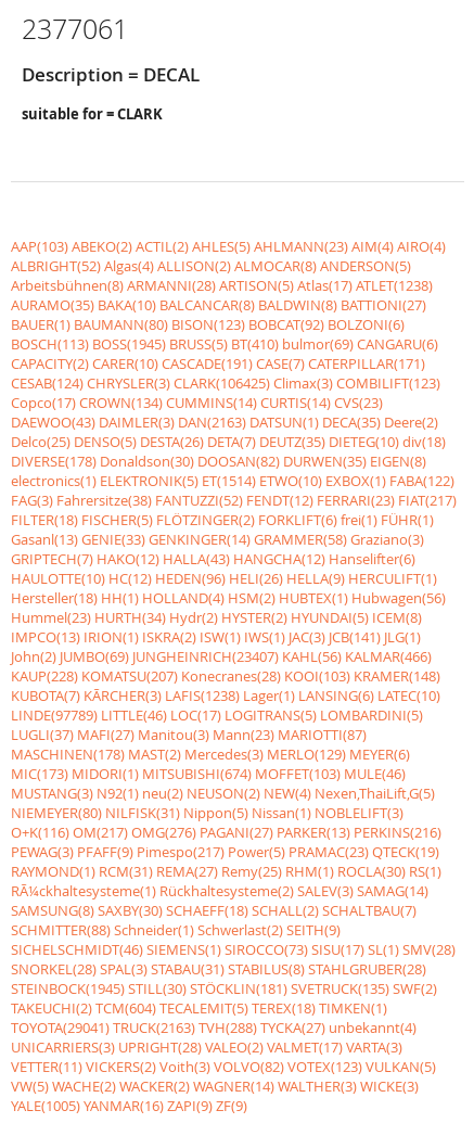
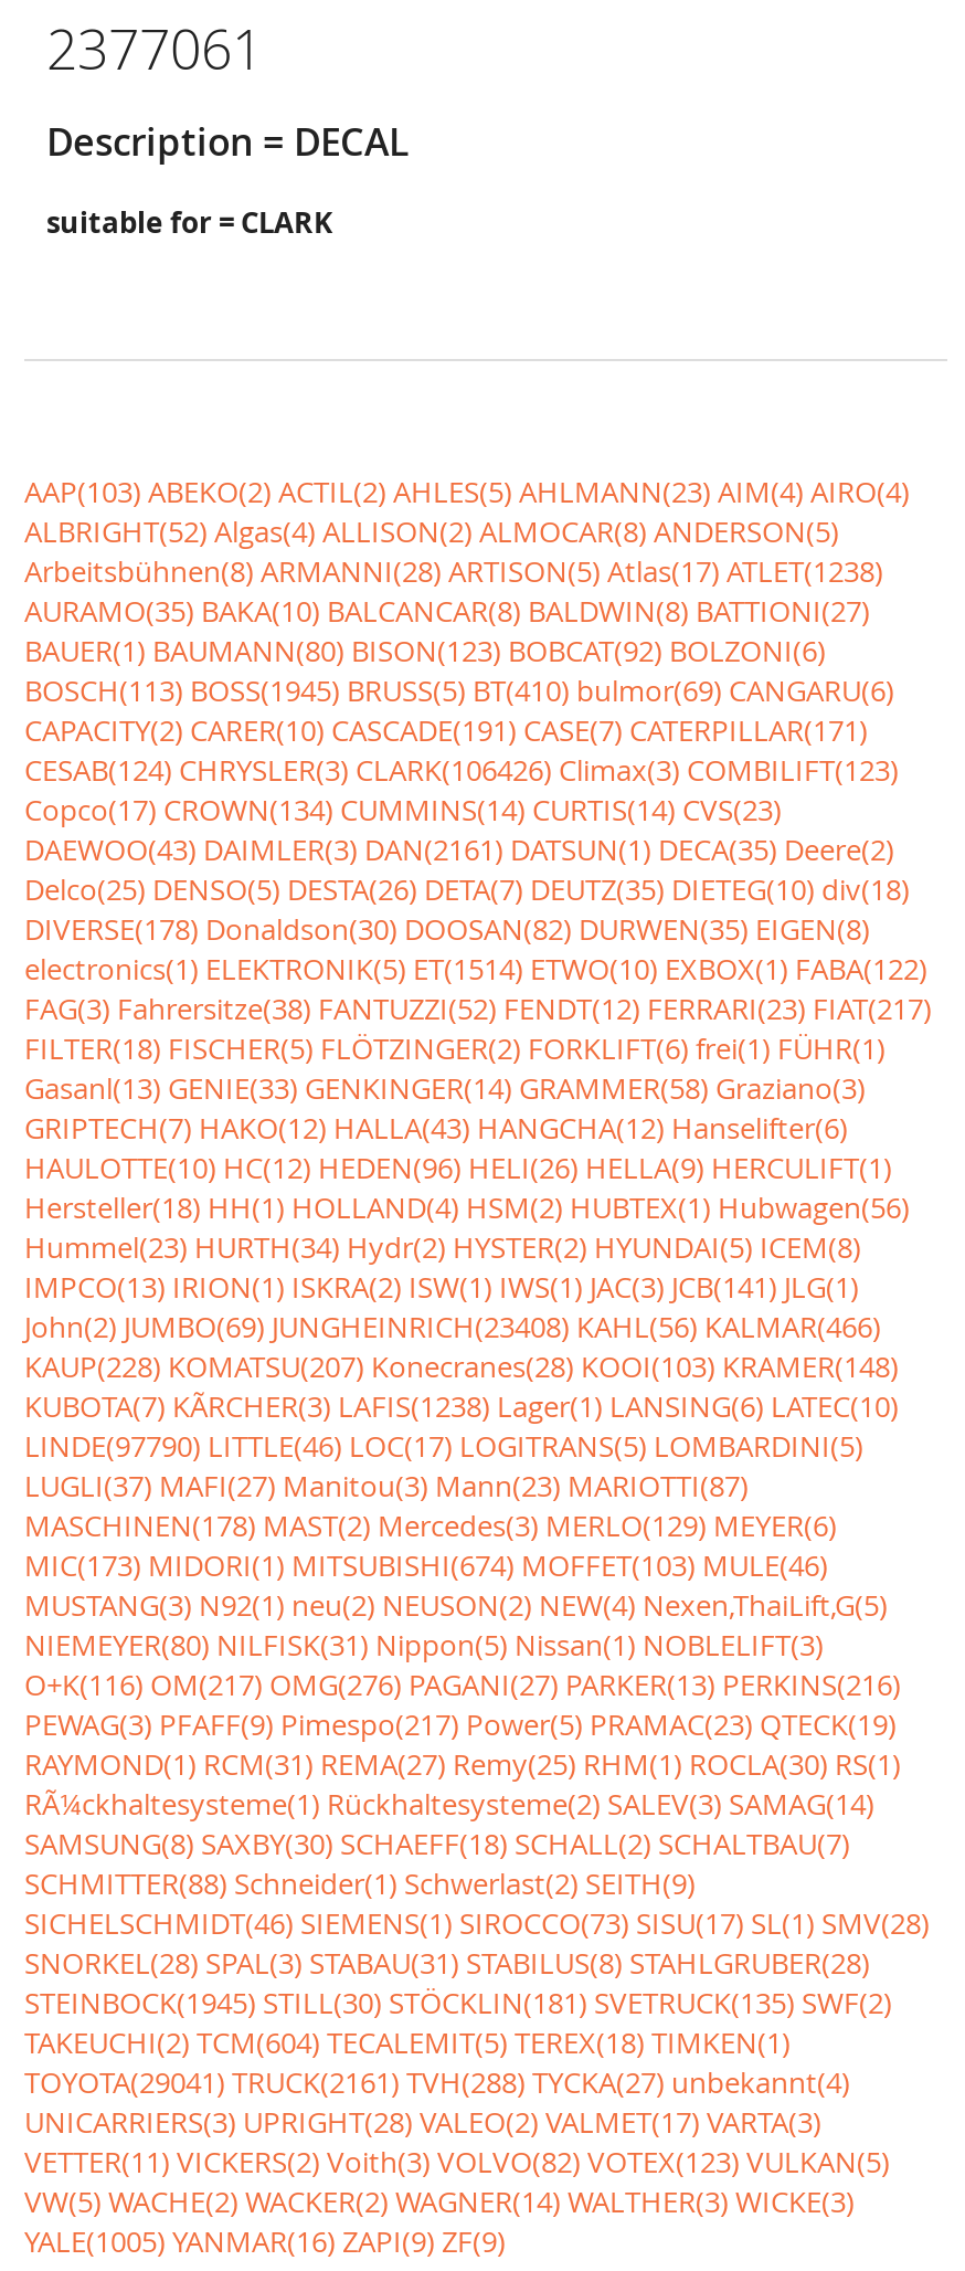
- CESAB(124) CHRYSLER(3) CLARK(106425) Climax(3) COMBILIFT(123)
+ CESAB(124) CHRYSLER(3) CLARK(106426) Climax(3) COMBILIFT(123)

- DAEWOO(43) DAIMLER(3) DAN(2163) DATSUN(1) DECA(35) Deere(2)
+ DAEWOO(43) DAIMLER(3) DAN(2161) DATSUN(1) DECA(35) Deere(2)

- John(2) JUMBO(69) JUNGHEINRICH(23407) KAHL(56) KALMAR(466)
+ John(2) JUMBO(69) JUNGHEINRICH(23408) KAHL(56) KALMAR(466)

- LINDE(97789) LITTLE(46) LOC(17) LOGITRANS(5) LOMBARDINI(5)
+ LINDE(97790) LITTLE(46) LOC(17) LOGITRANS(5) LOMBARDINI(5)

- TOYOTA(29041) TRUCK(2163) TVH(288) TYCKA(27) unbekannt(4)
+ TOYOTA(29041) TRUCK(2161) TVH(288) TYCKA(27) unbekannt(4)
